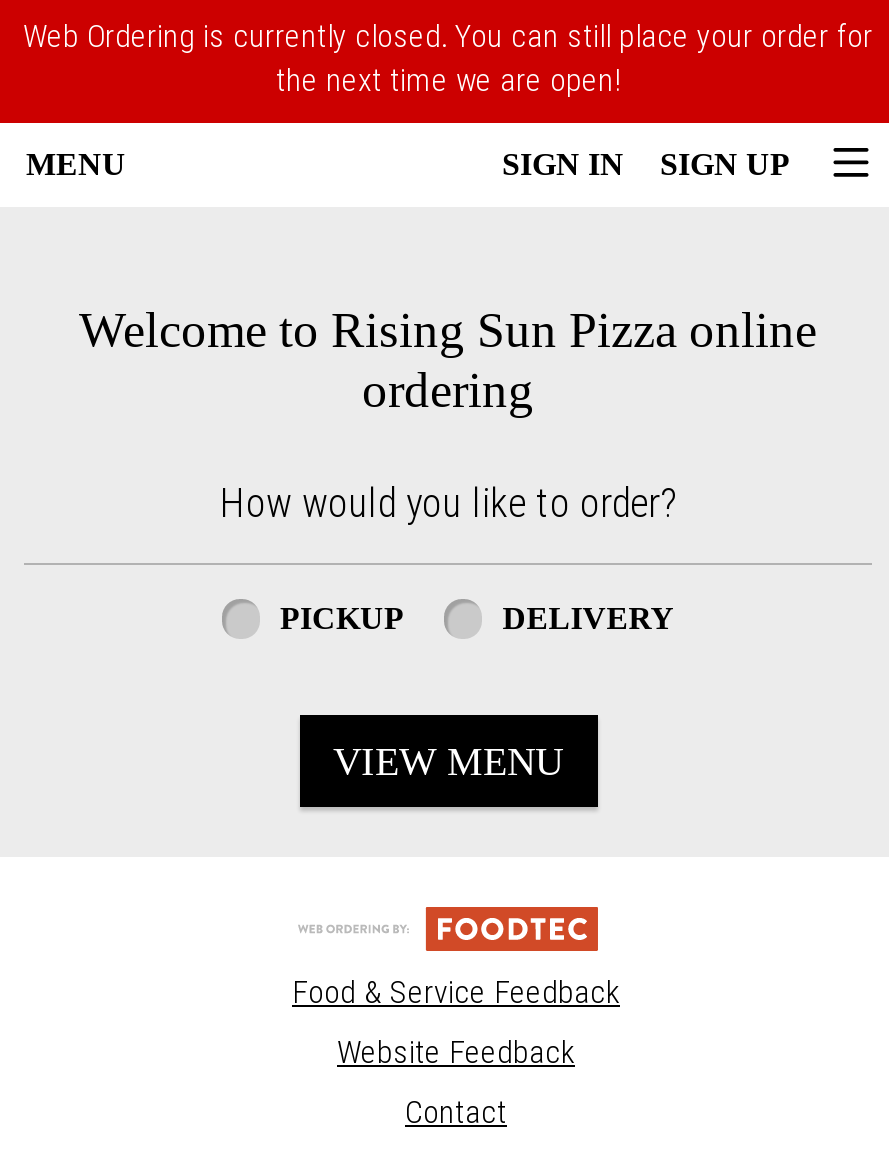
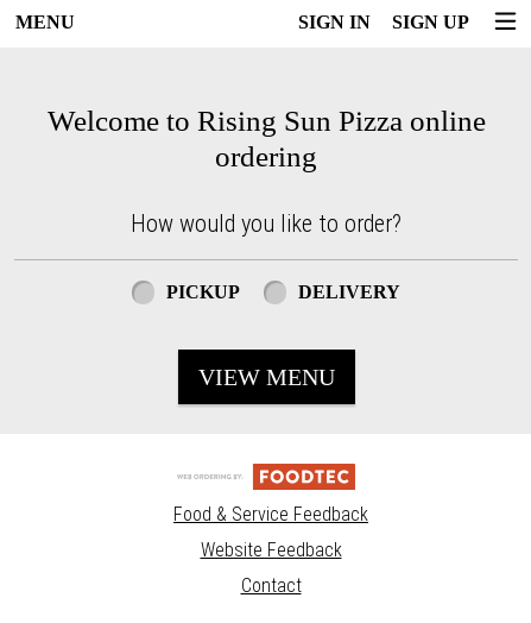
- Web Ordering is currently closed. You can still place your order for
- the next time we are open!
